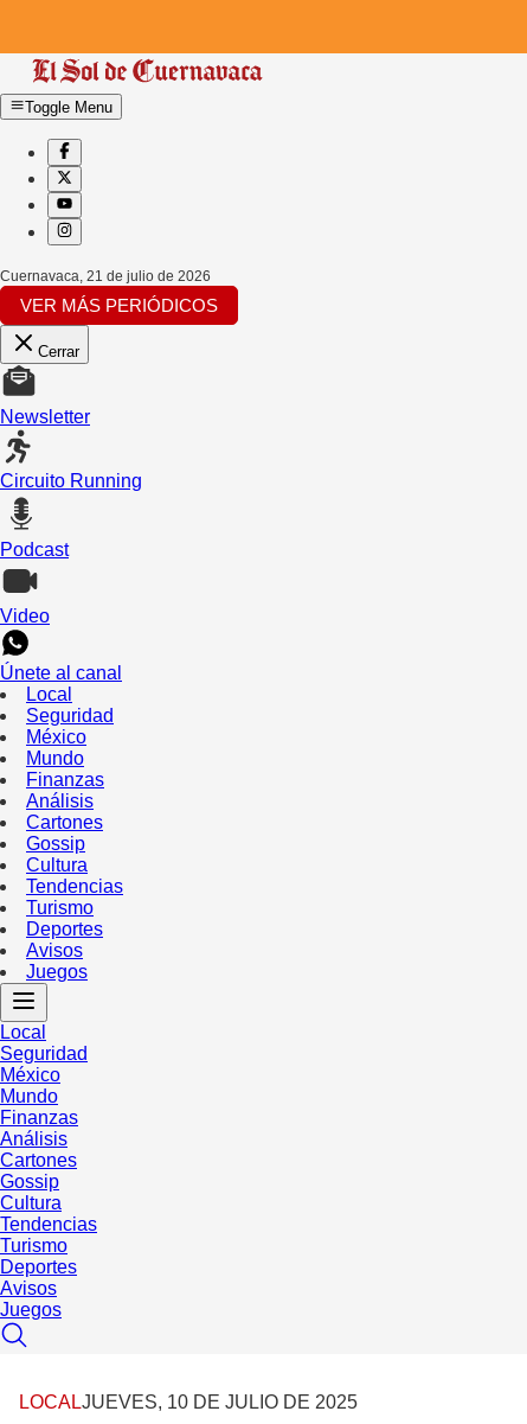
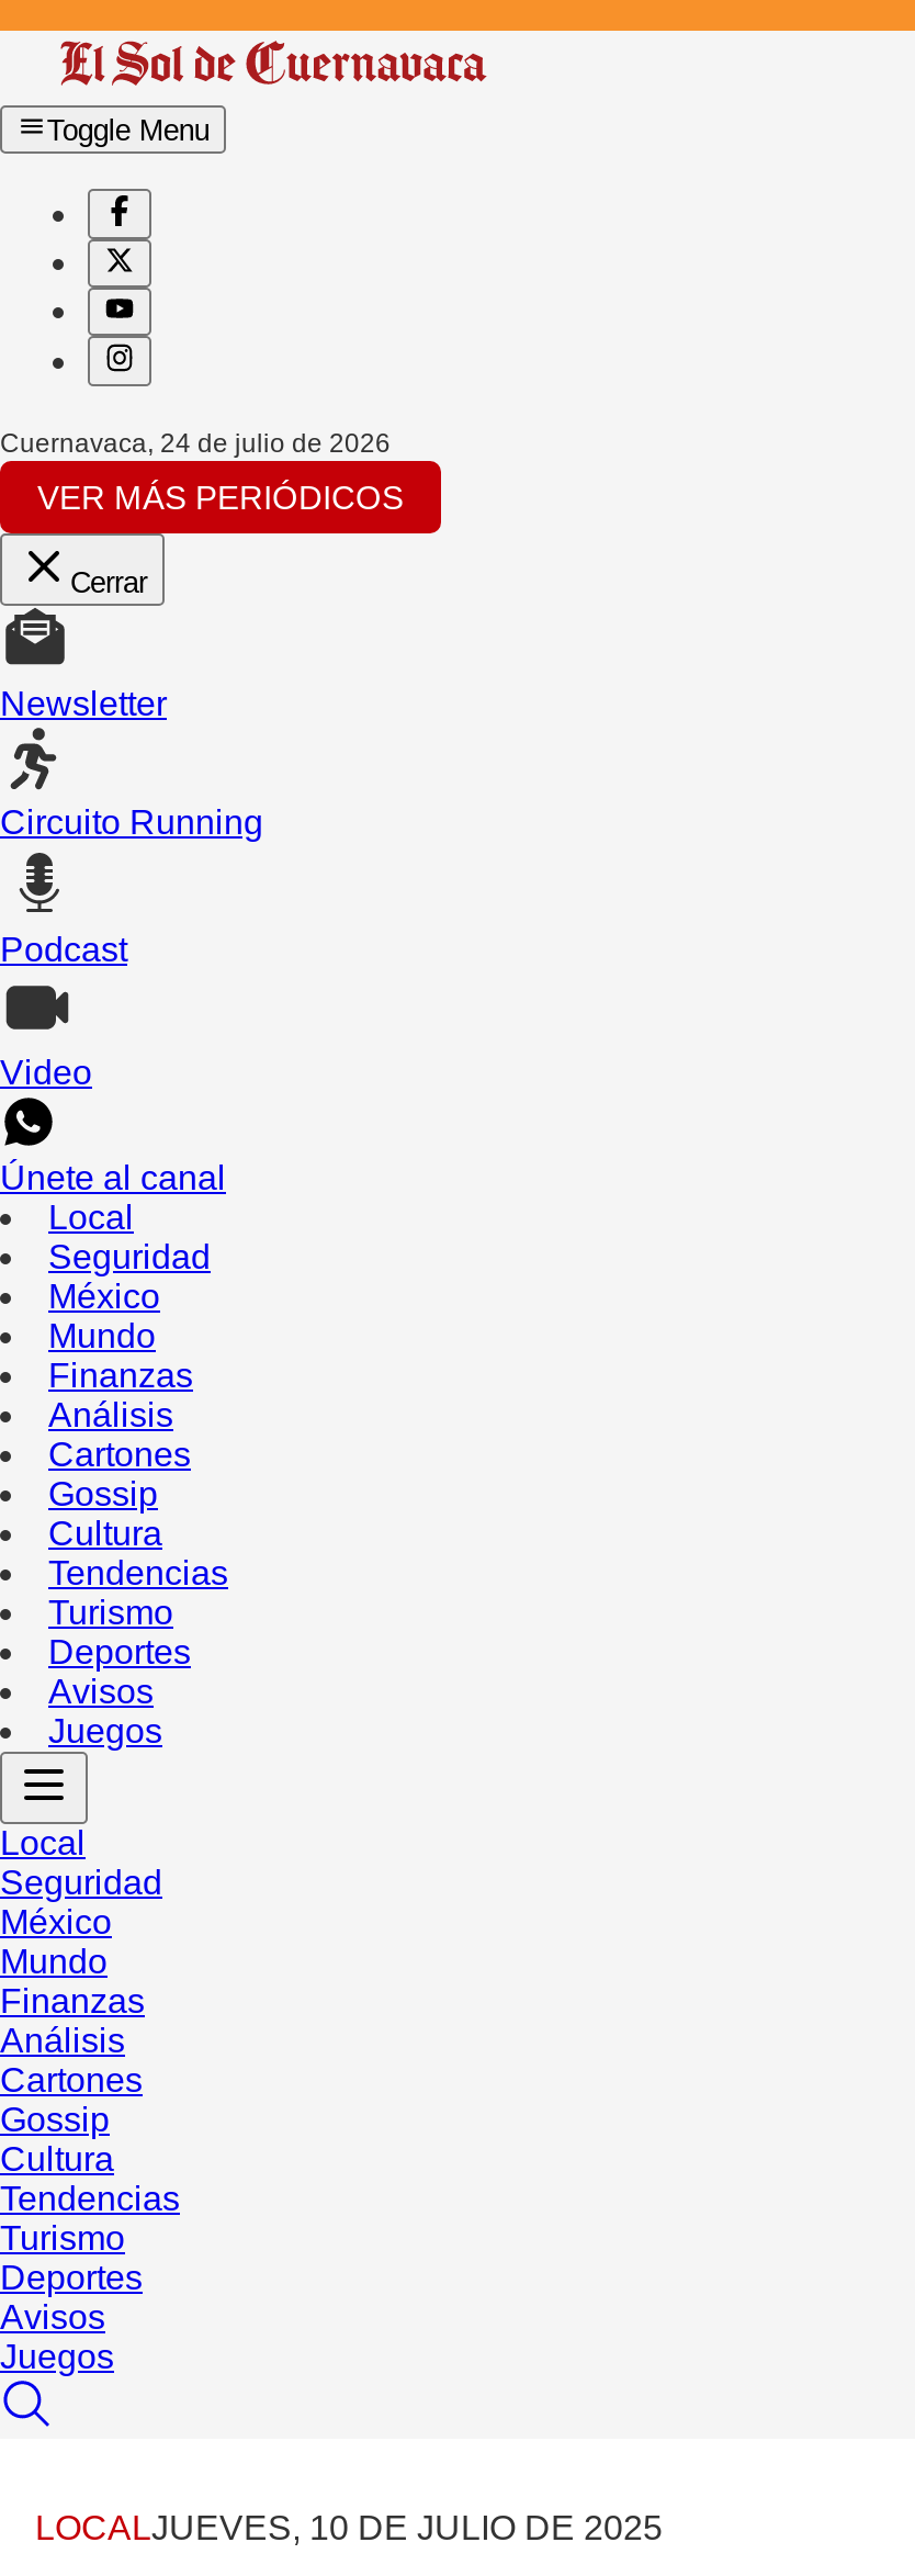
- Cuernavaca, 21 de julio de 2026
+ Cuernavaca, 24 de julio de 2026
